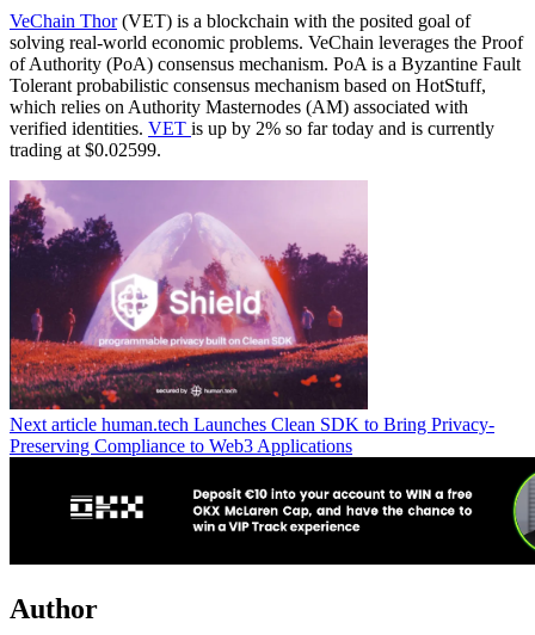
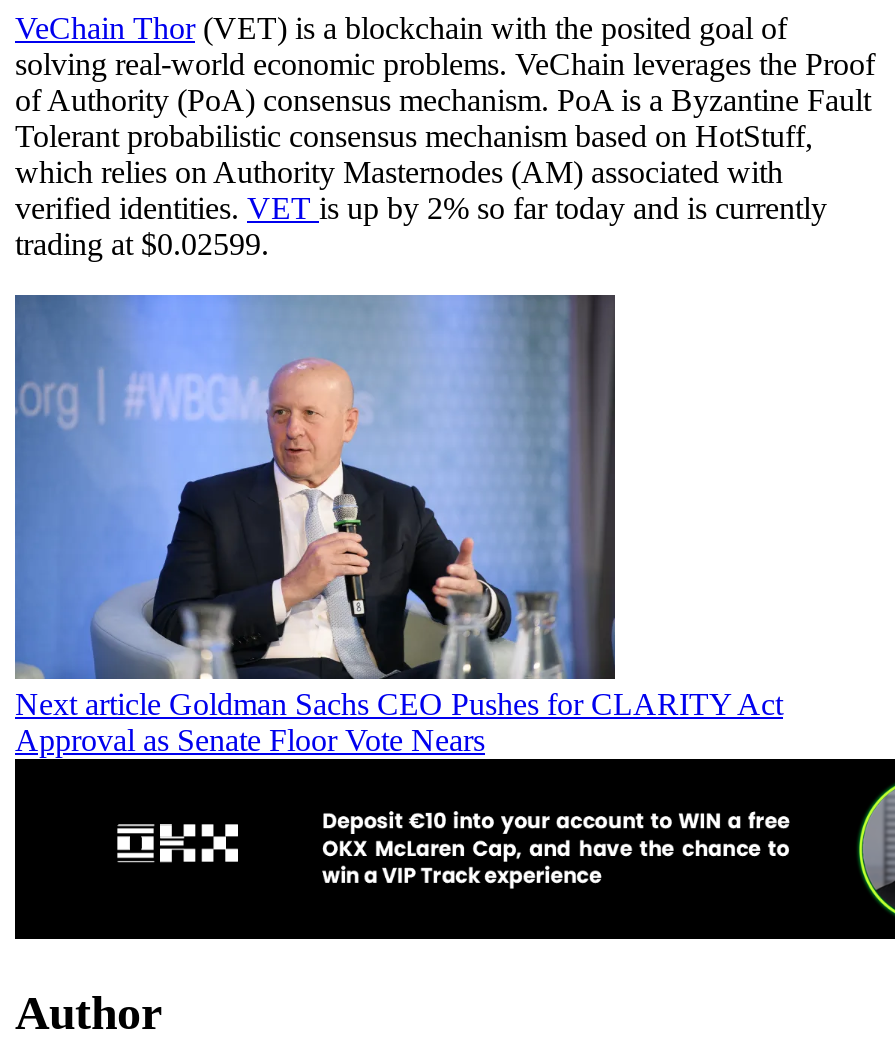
- [image]
- Next article human.tech Launches Clean SDK to Bring Privacy-
- Preserving Compliance to Web3 Applications
+ [image]
+ Next article Goldman Sachs CEO Pushes for CLARITY Act
+ Approval as Senate Floor Vote Nears
